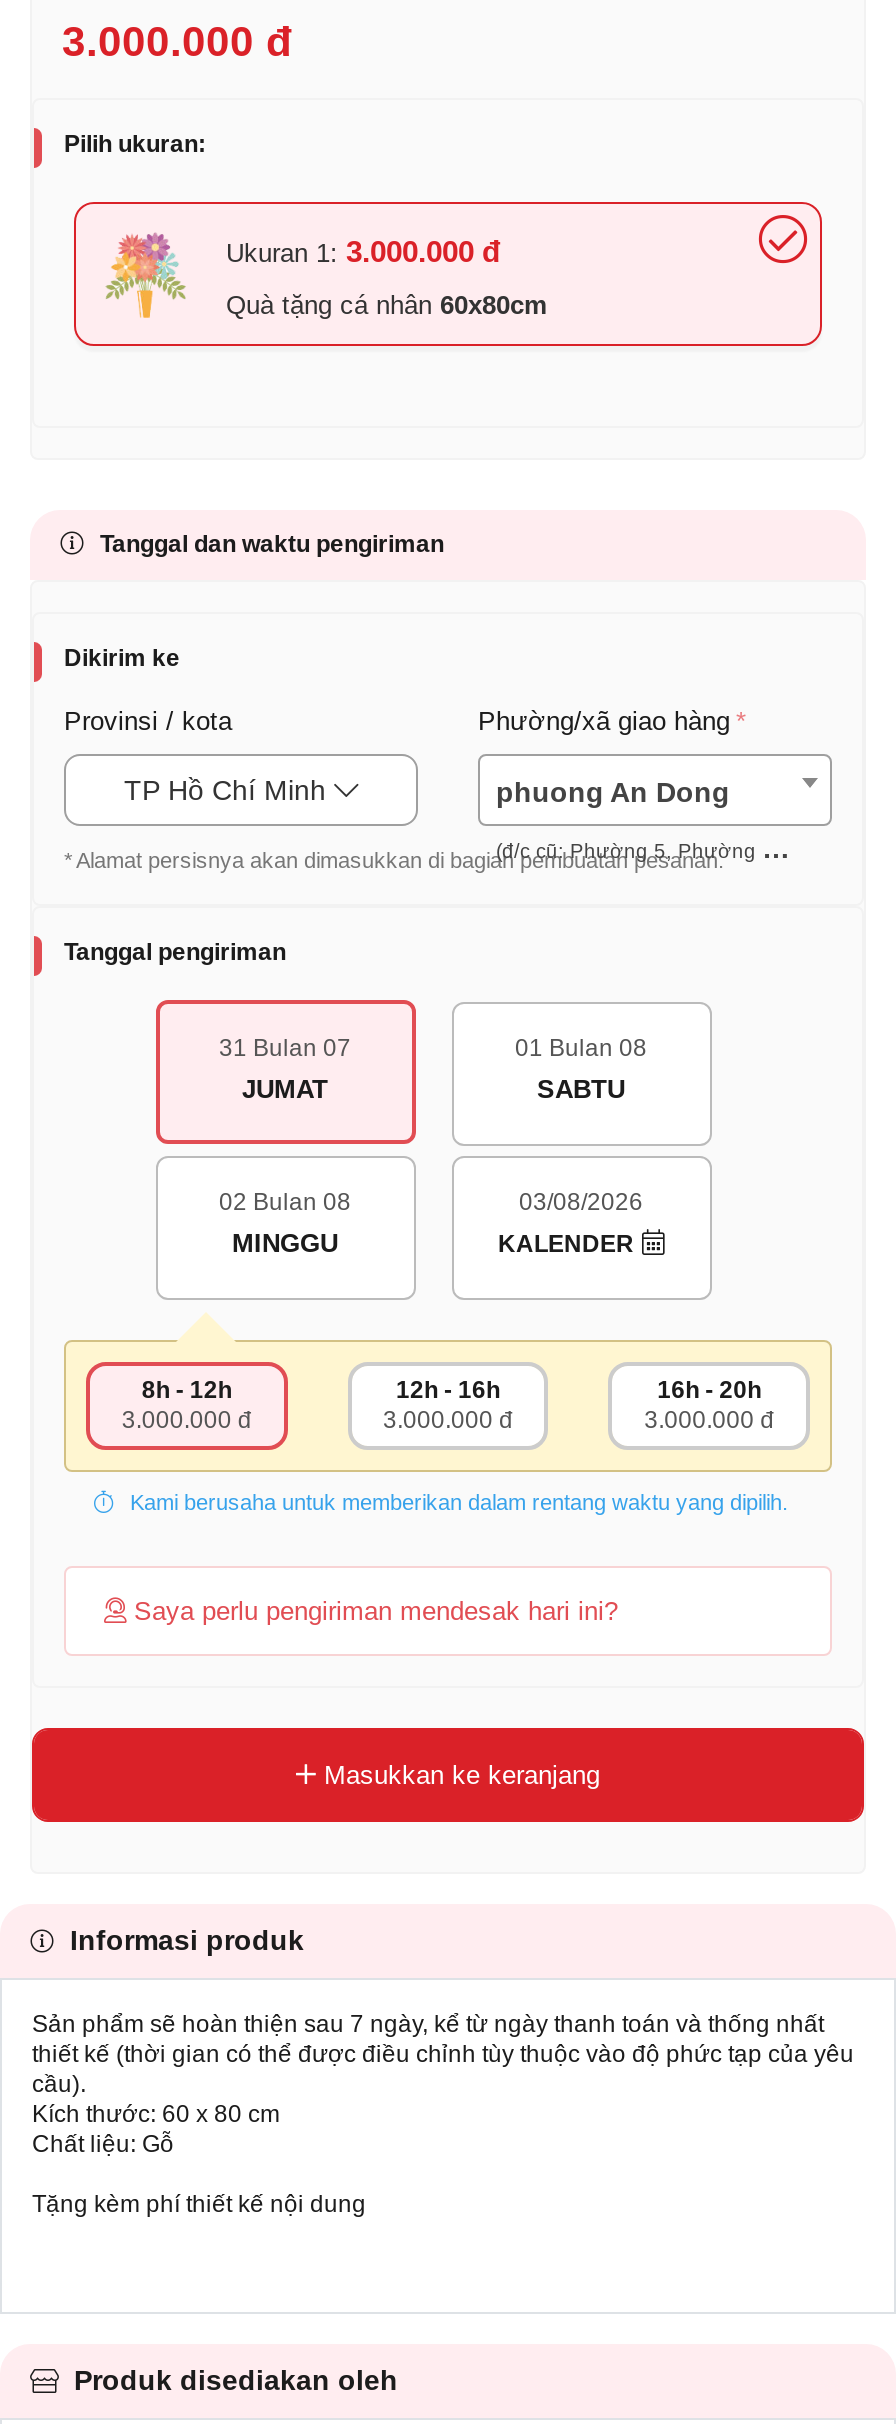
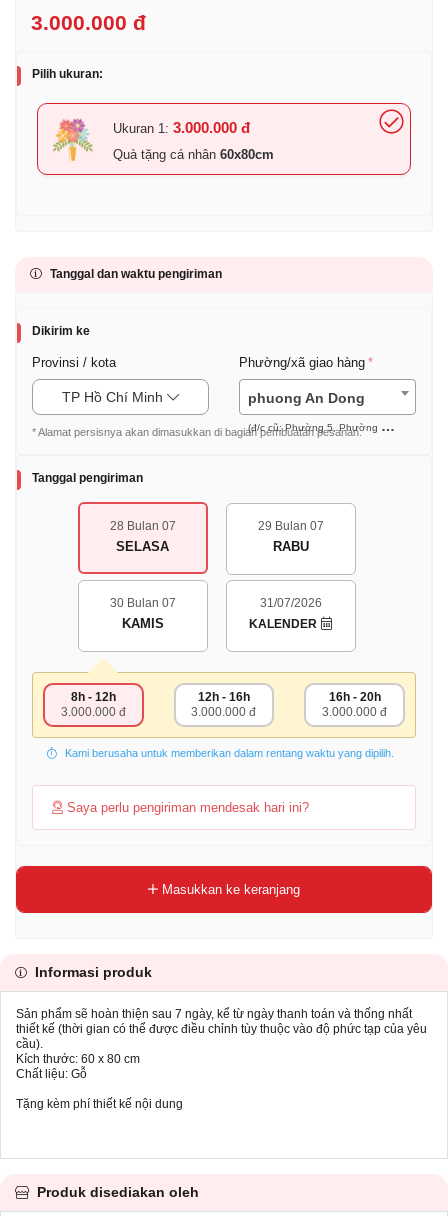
- 31 Bulan 07
- JUMAT
+ 28 Bulan 07
+ SELASA

- 01 Bulan 08
- SABTU
+ 29 Bulan 07
+ RABU

- 02 Bulan 08
- MINGGU
+ 30 Bulan 07
+ KAMIS

- 03/08/2026
+ 31/07/2026
